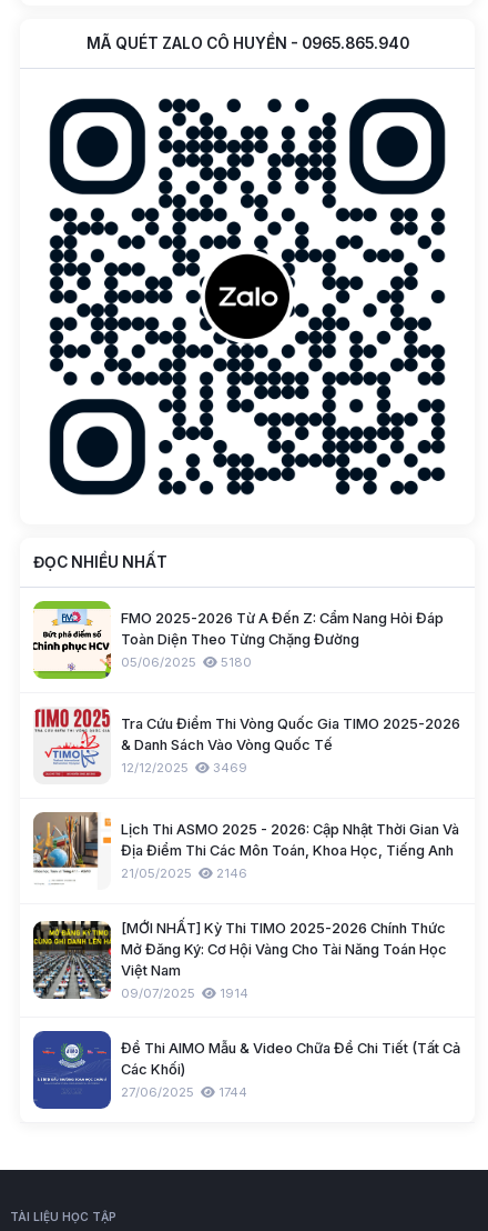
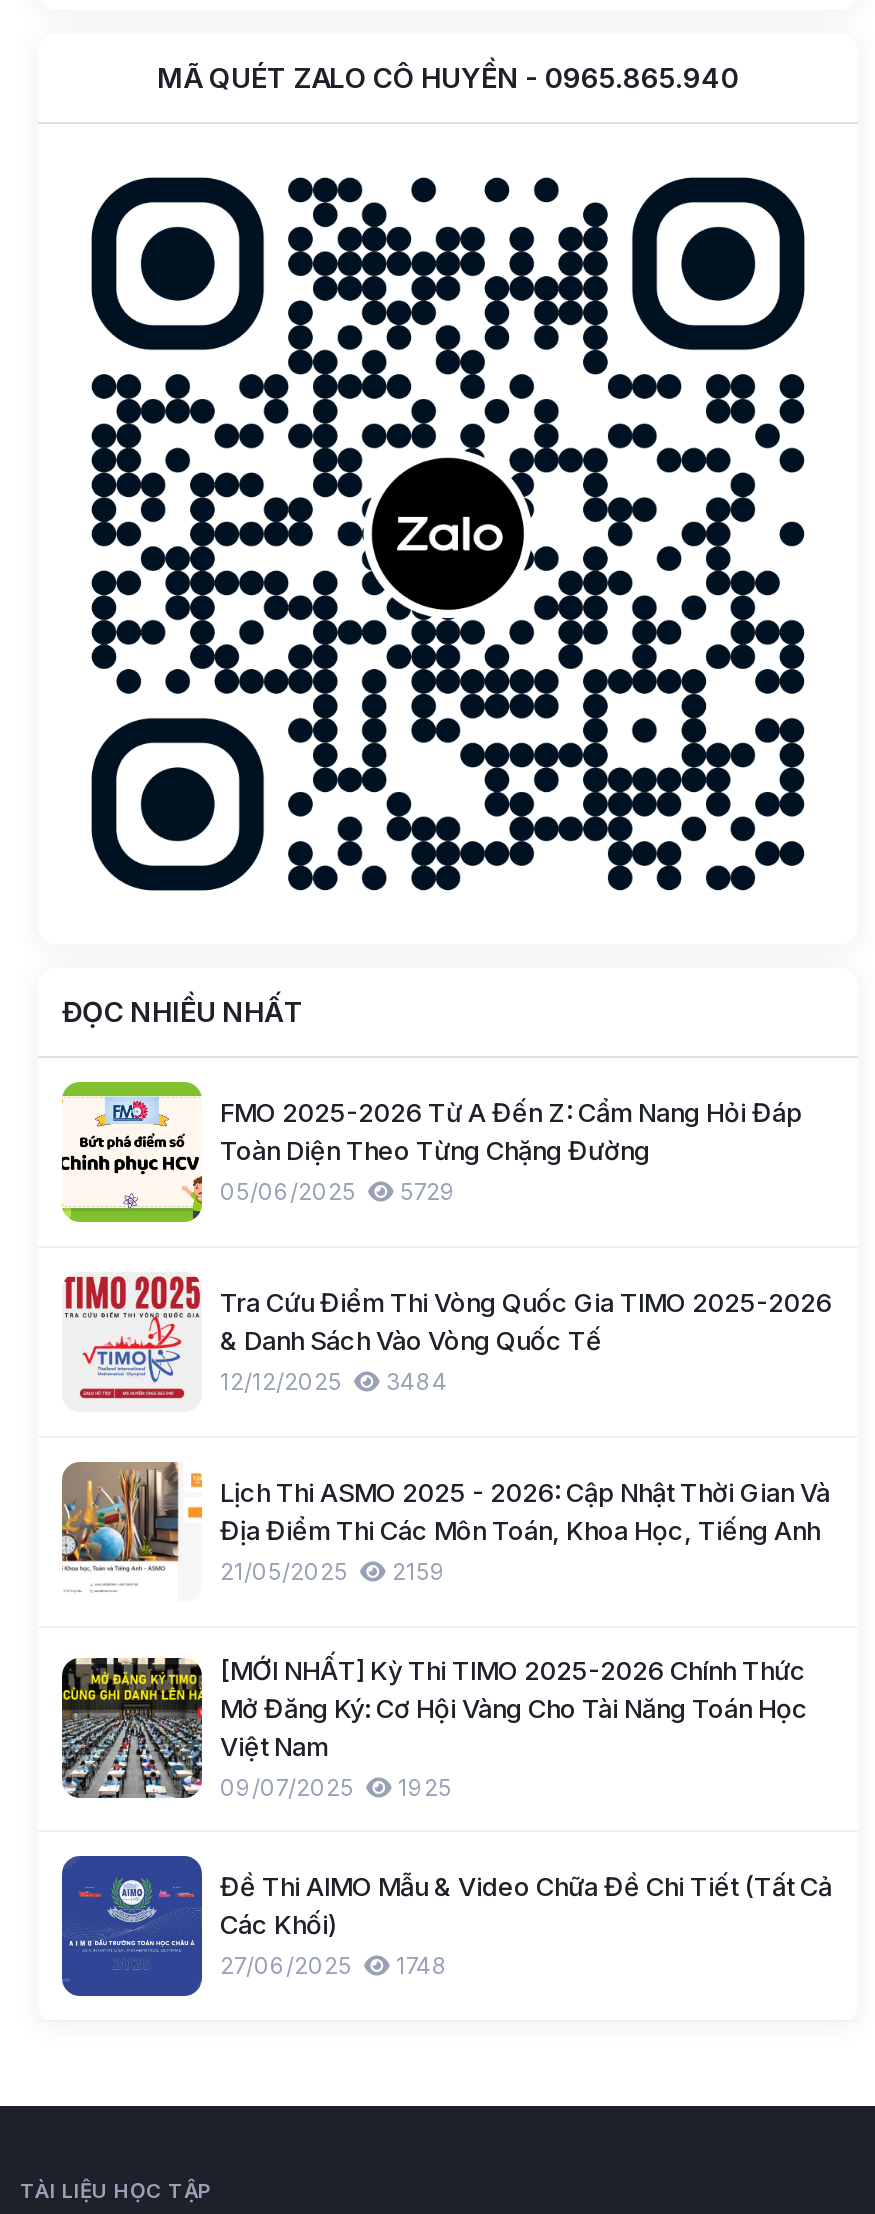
- 05/06/2025 5180
+ 05/06/2025 5729

- 12/12/2025 3469
+ 12/12/2025 3484

- 21/05/2025 2146
+ 21/05/2025 2159

- 09/07/2025 1914
+ 09/07/2025 1925

- 27/06/2025 1744
+ 27/06/2025 1748
